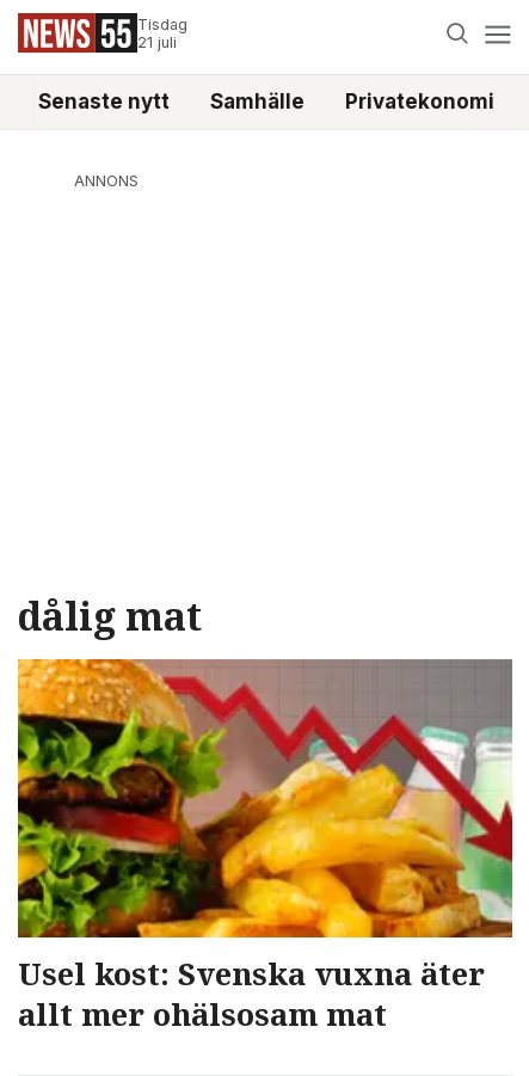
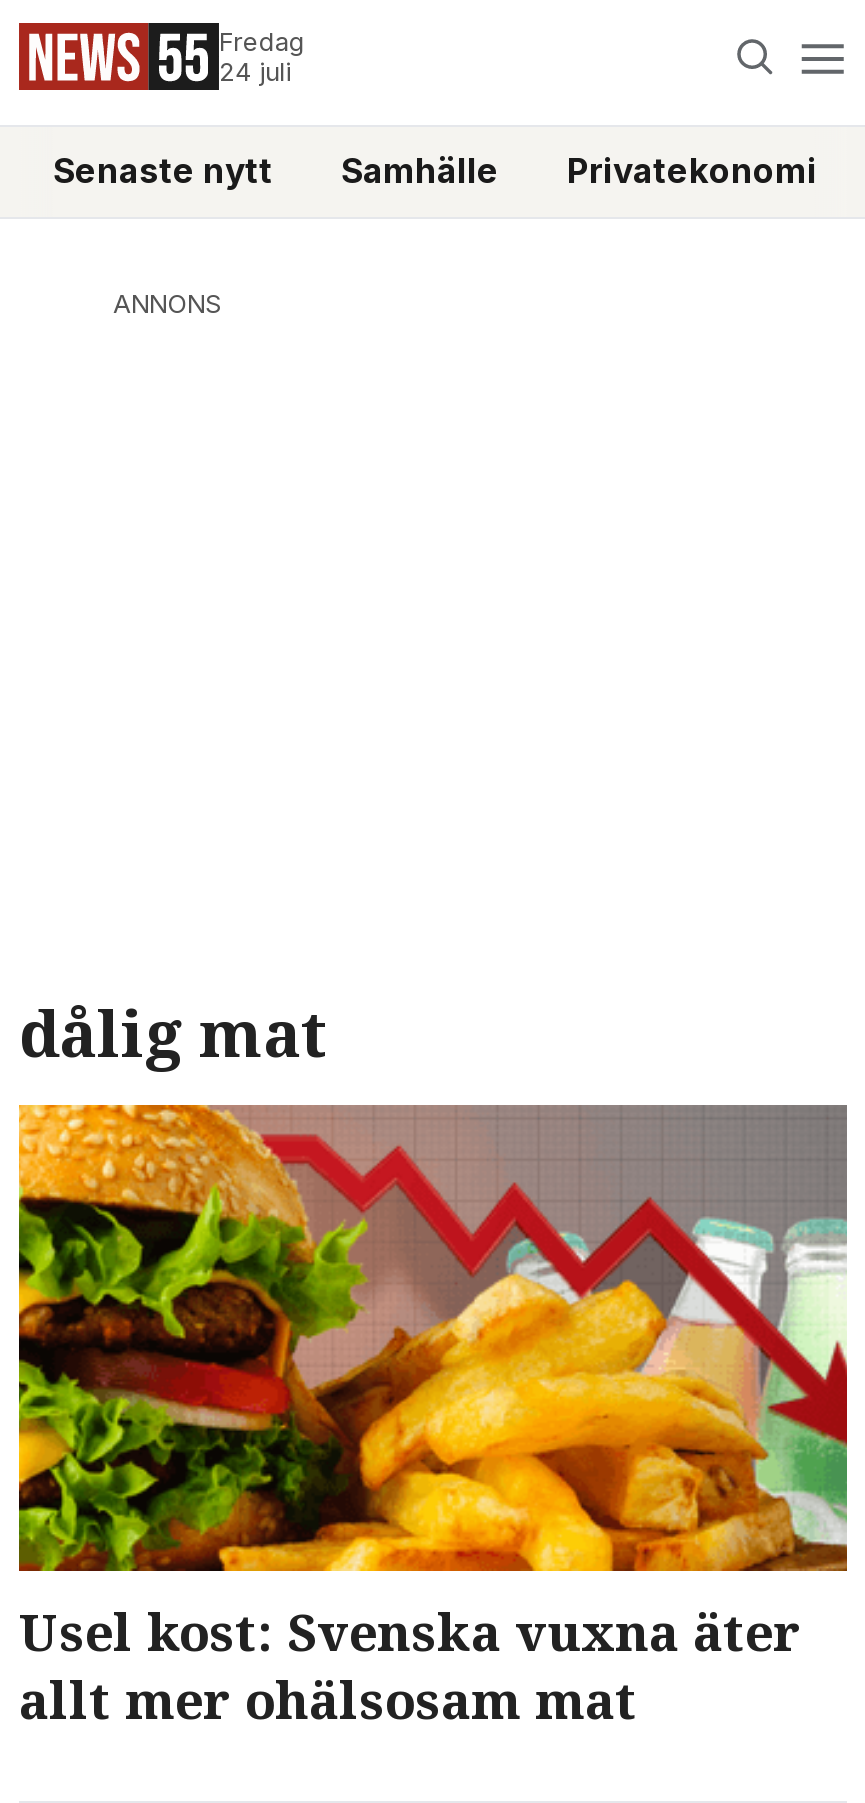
- Tisdag
- 21 juli
+ Fredag
+ 24 juli
